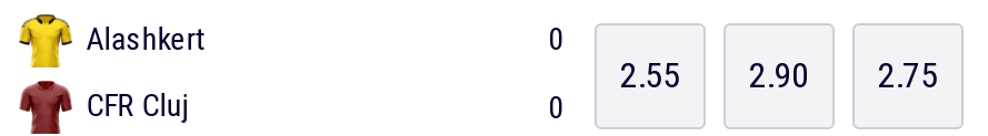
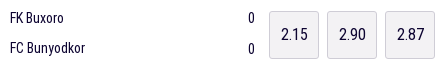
- Alashkert
+ FK Buxoro

- 2.55
+ 2.15

- 2.75
+ 2.87

- CFR Cluj
+ FC Bunyodkor
